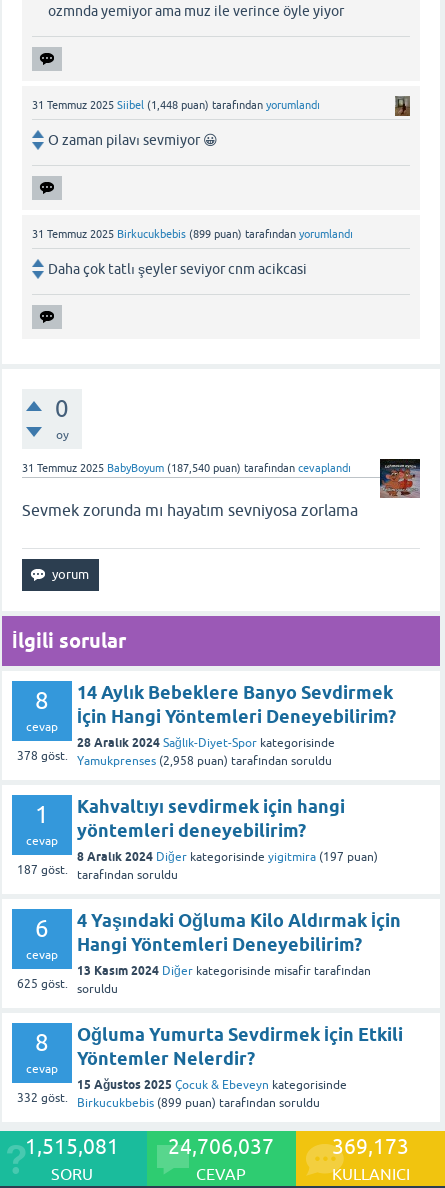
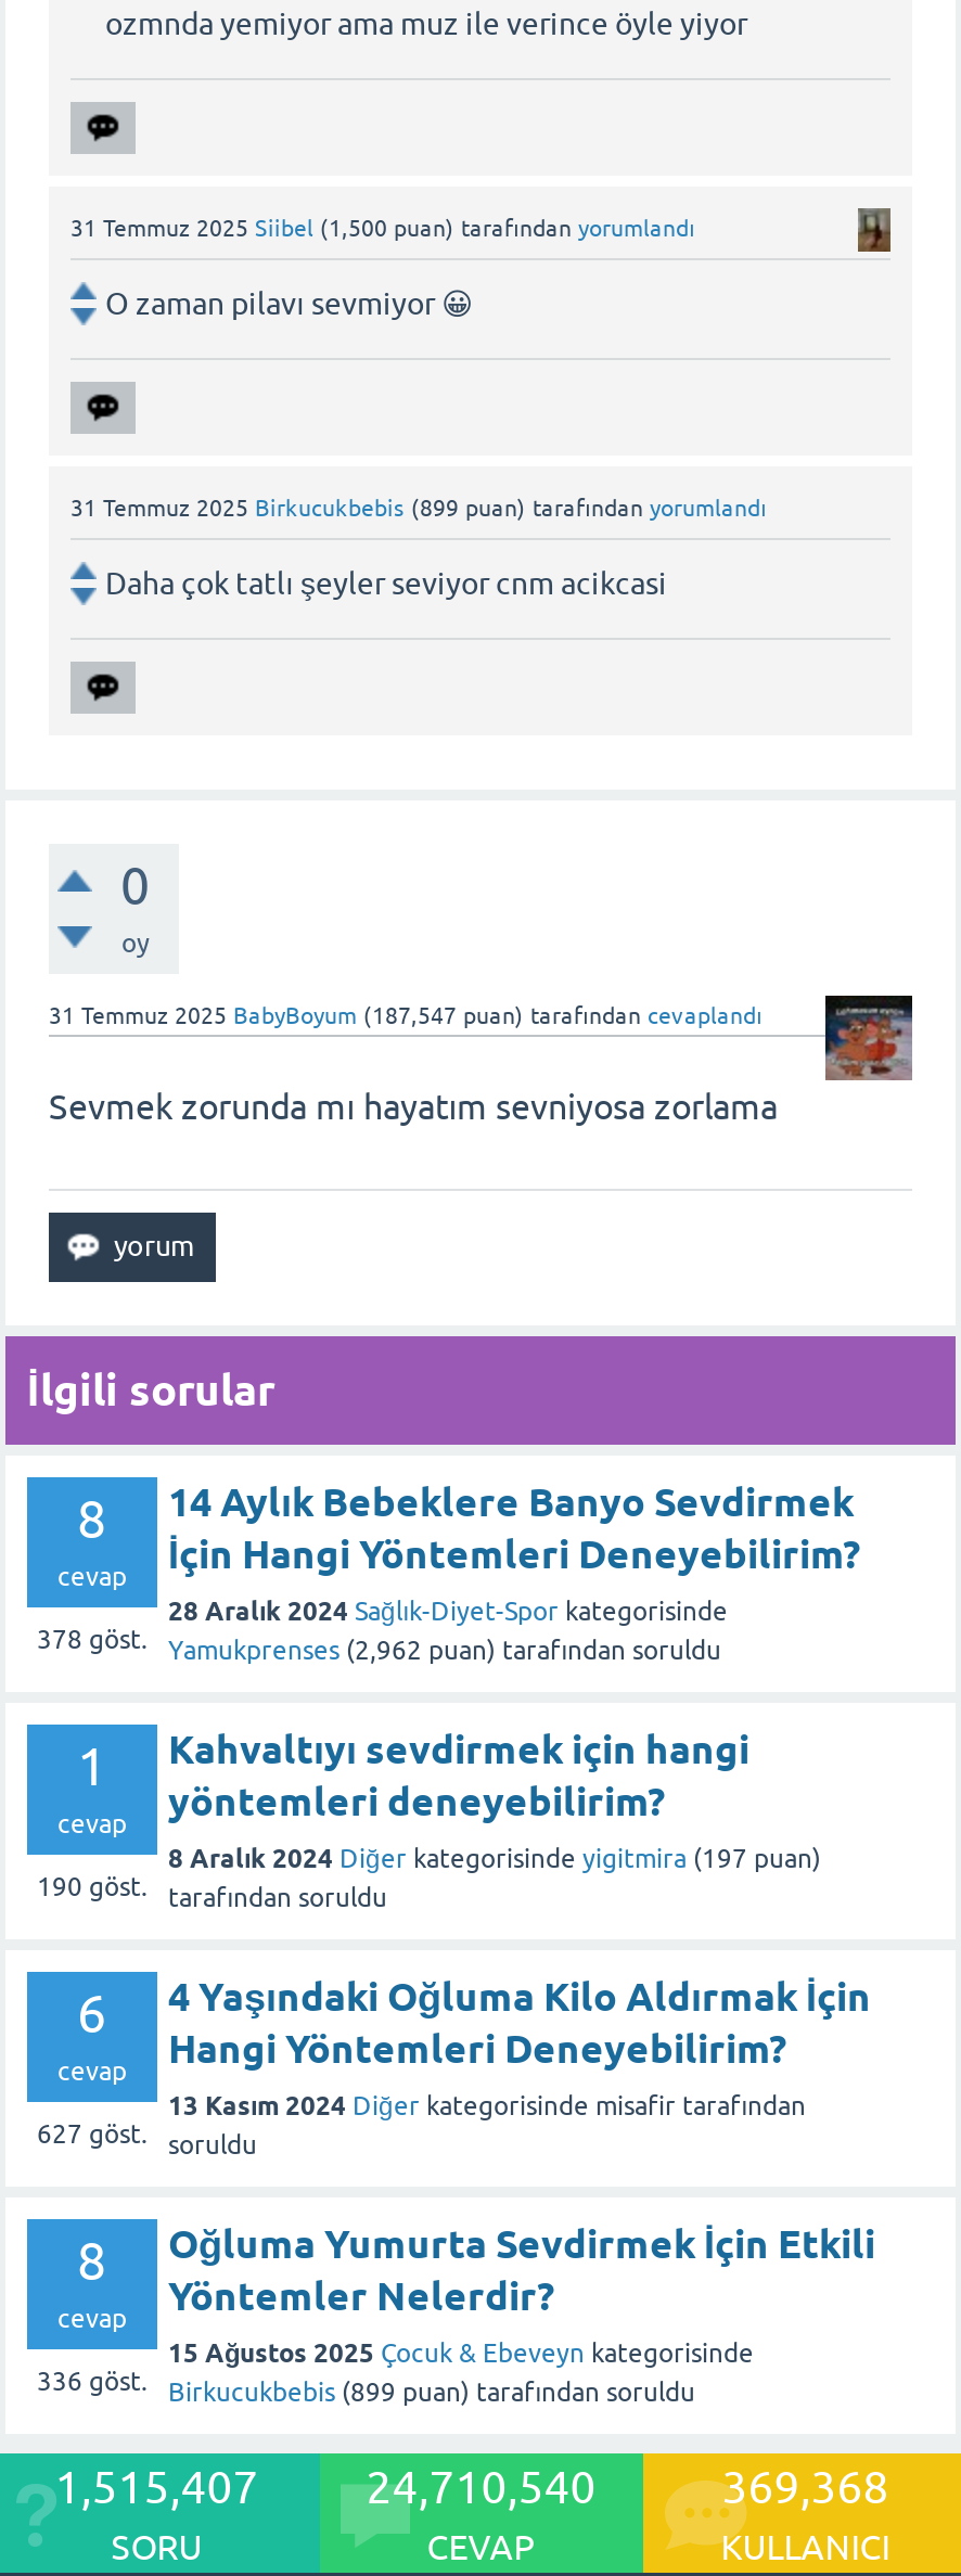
- 31 Temmuz 2025 Siibel (1,448 puan) tarafından yorumlandı
+ 31 Temmuz 2025 Siibel (1,500 puan) tarafından yorumlandı

- 31 Temmuz 2025 BabyBoyum (187,540 puan) tarafından cevaplandı
+ 31 Temmuz 2025 BabyBoyum (187,547 puan) tarafından cevaplandı

- Yamukprenses (2,958 puan) tarafından soruldu
+ Yamukprenses (2,962 puan) tarafından soruldu

- 187 göst. tarafından soruldu
+ 190 göst. tarafından soruldu

- 625 göst. soruldu
+ 627 göst. soruldu

- 332 göst. Birkucukbebis (899 puan) tarafından soruldu
+ 336 göst. Birkucukbebis (899 puan) tarafından soruldu

- 1,515,081
+ 1,515,407

- 24,706,037
+ 24,710,540

- 369,173
+ 369,368
